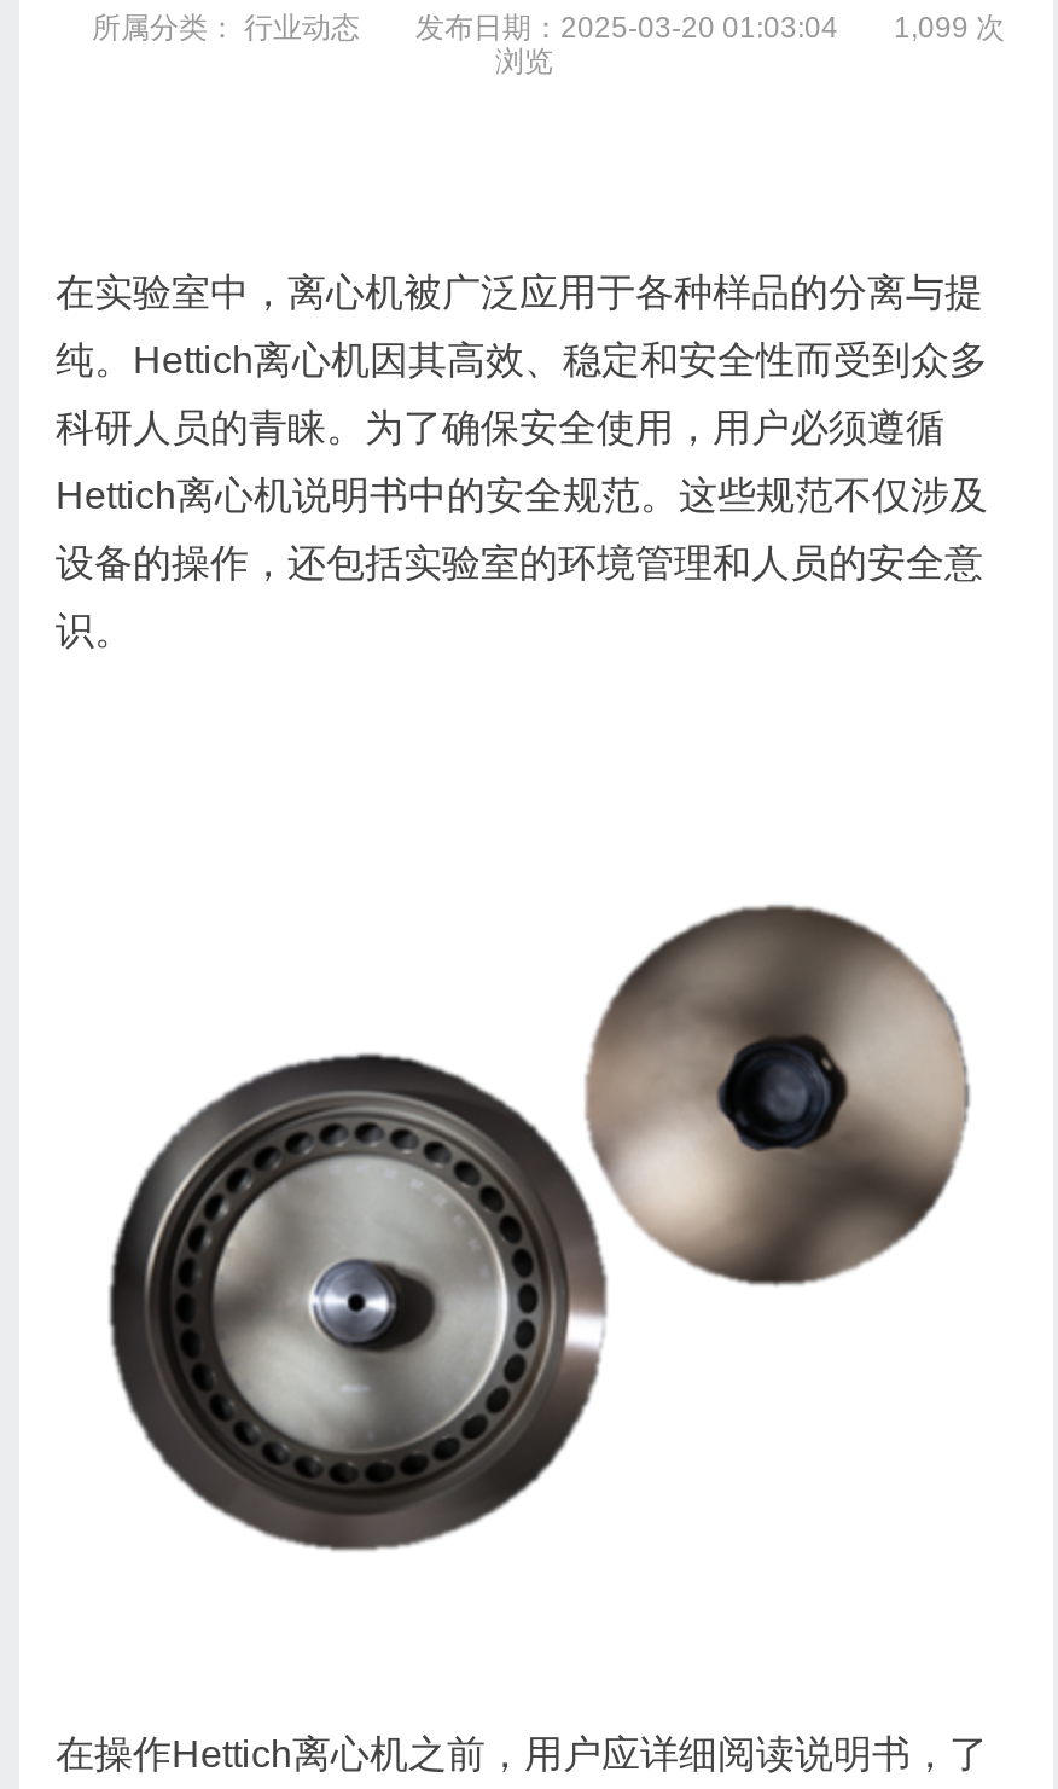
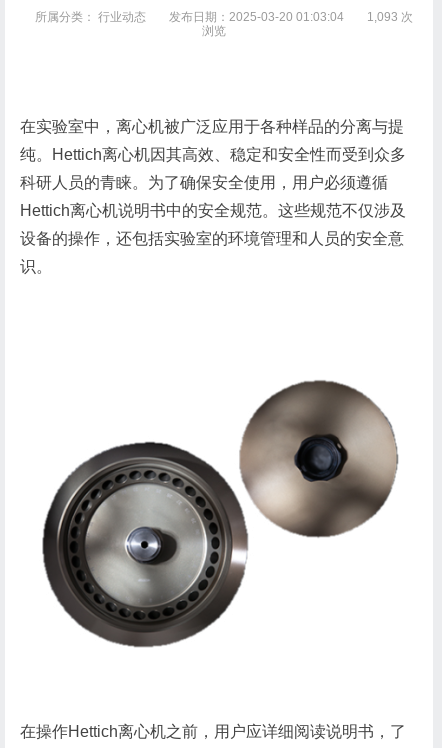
- 所属分类： 行业动态 发布日期：2025-03-20 01:03:04 1,099 次
+ 所属分类： 行业动态 发布日期：2025-03-20 01:03:04 1,093 次
